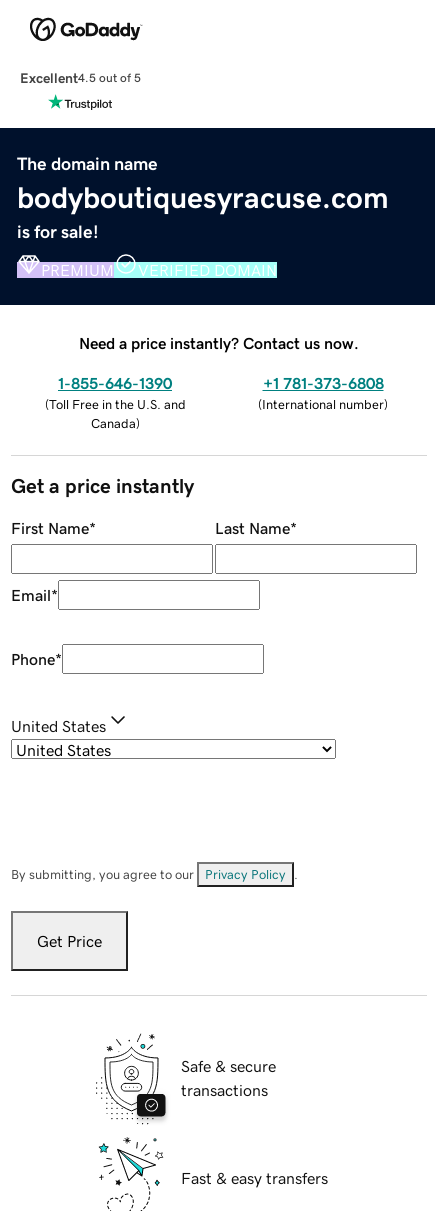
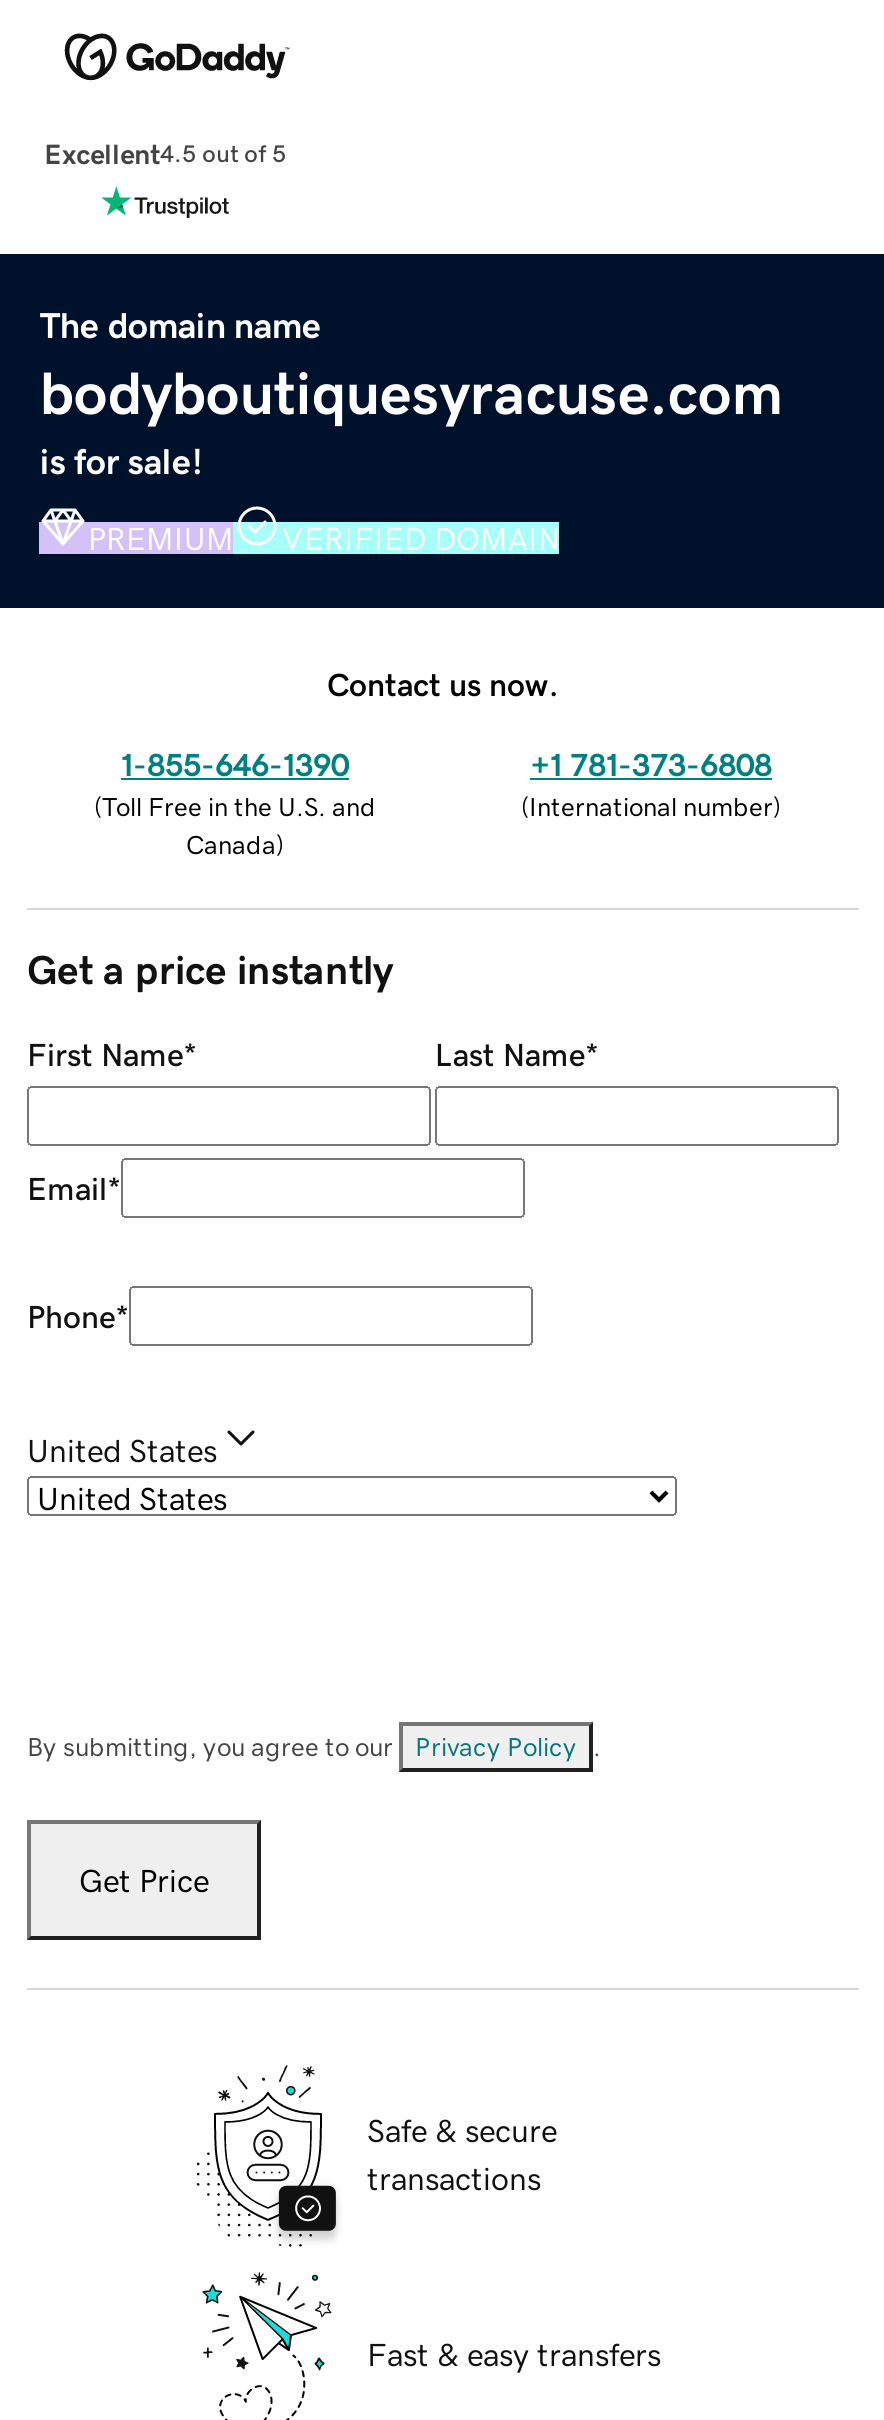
- Need a price instantly? Contact us now.
+ Contact us now.
